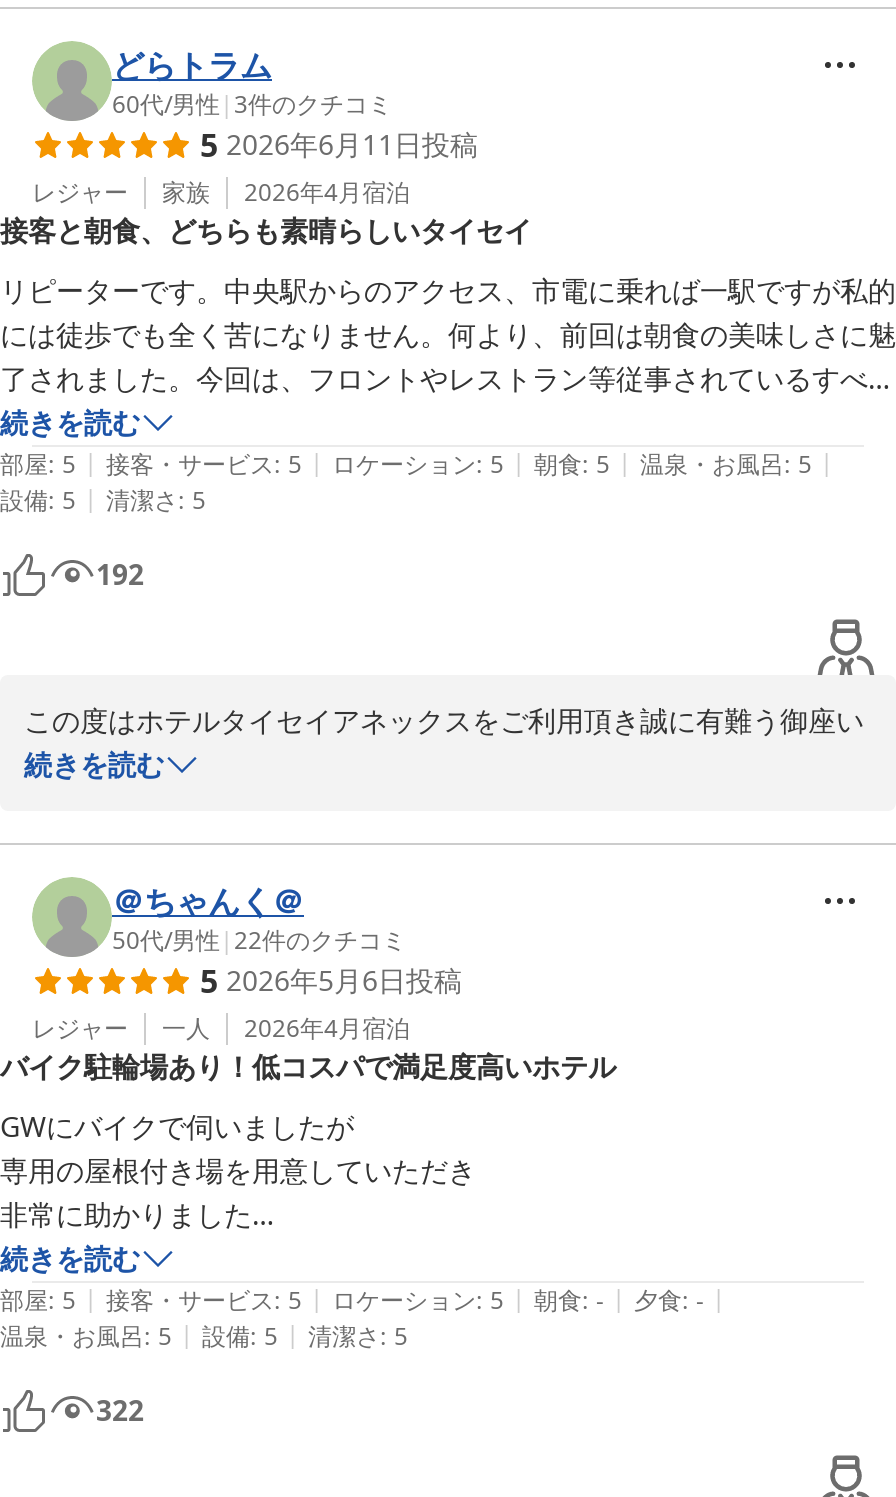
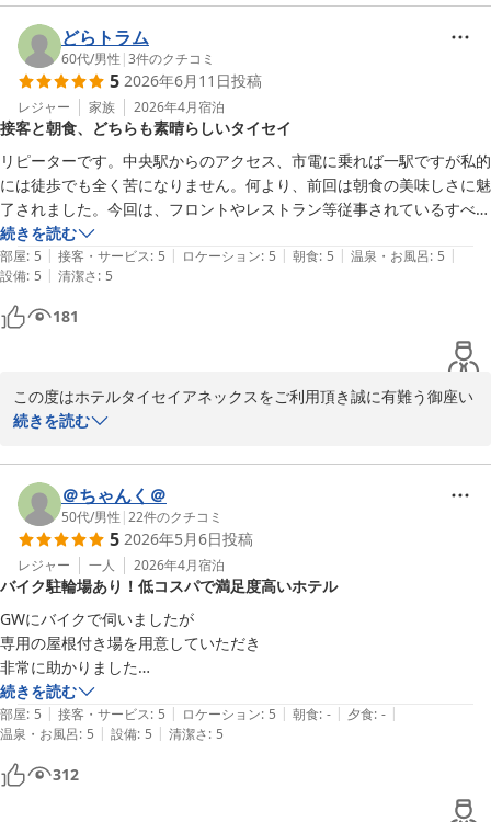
- 192
+ 181

- 322
+ 312
